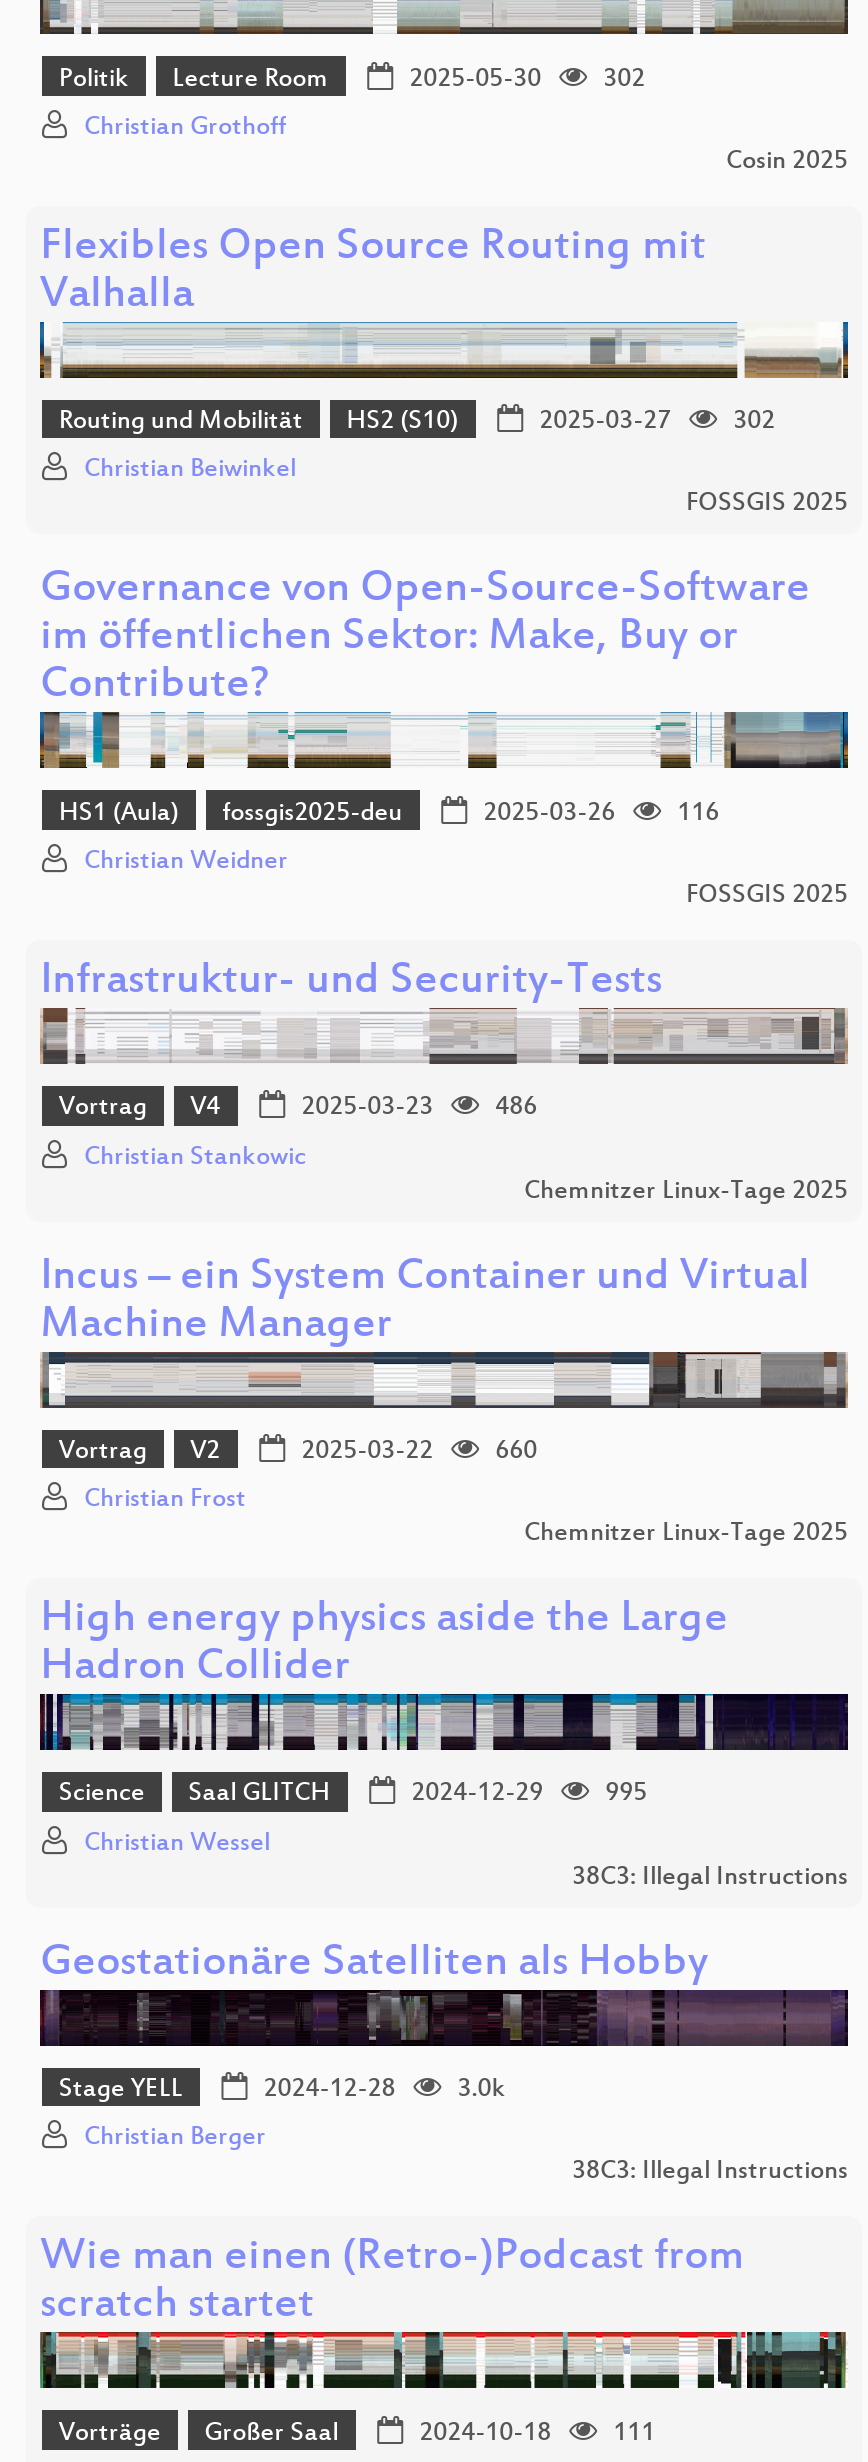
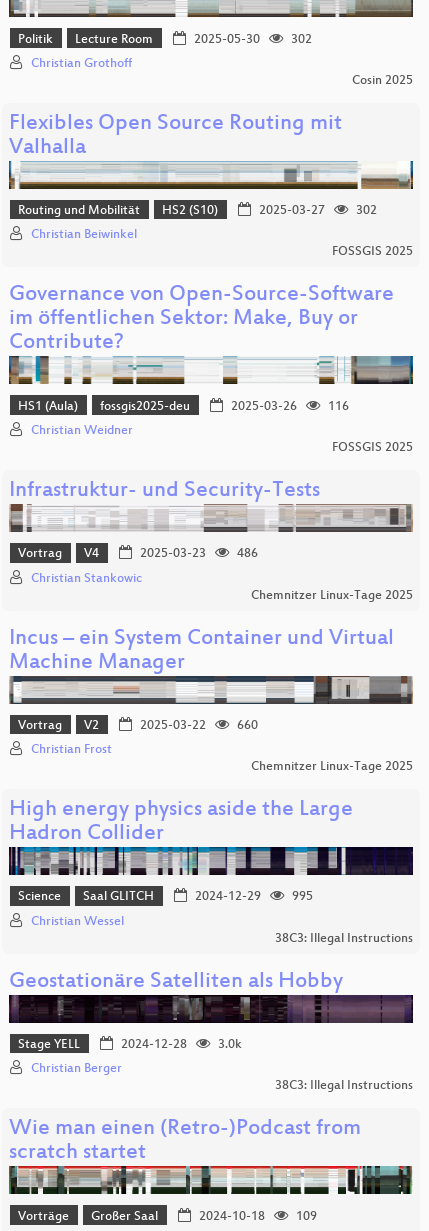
- 2024-10-18 111
+ 2024-10-18 109
